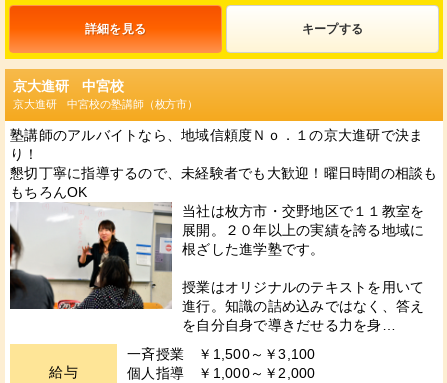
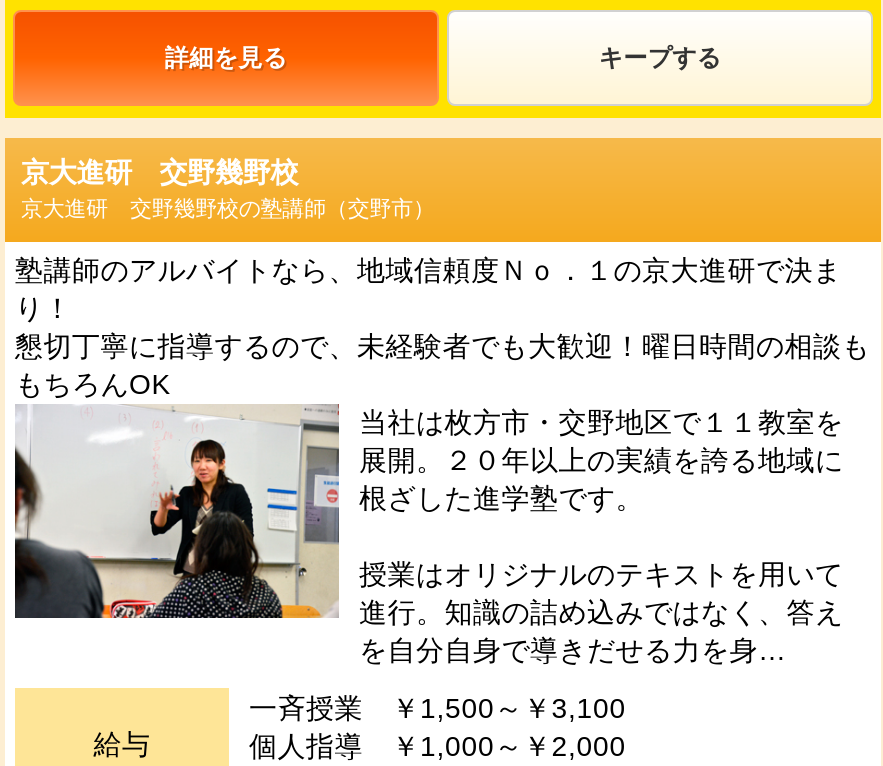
- 京大進研 中宮校
- 京大進研 中宮校の塾講師（枚方市）
+ 京大進研 交野幾野校
+ 京大進研 交野幾野校の塾講師（交野市）
